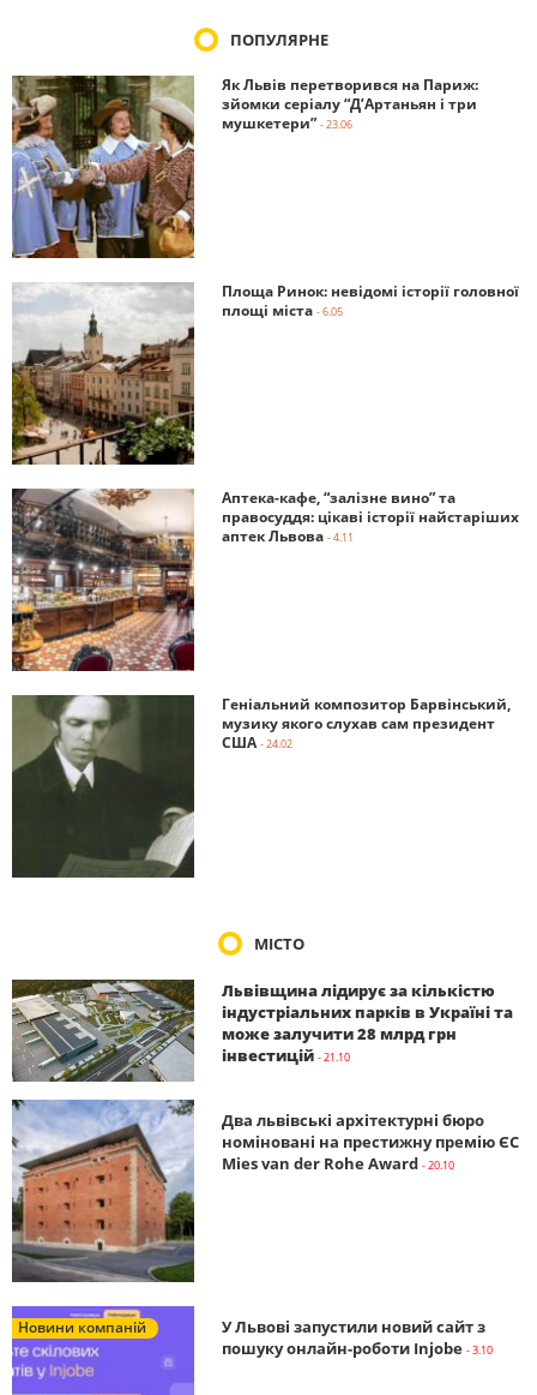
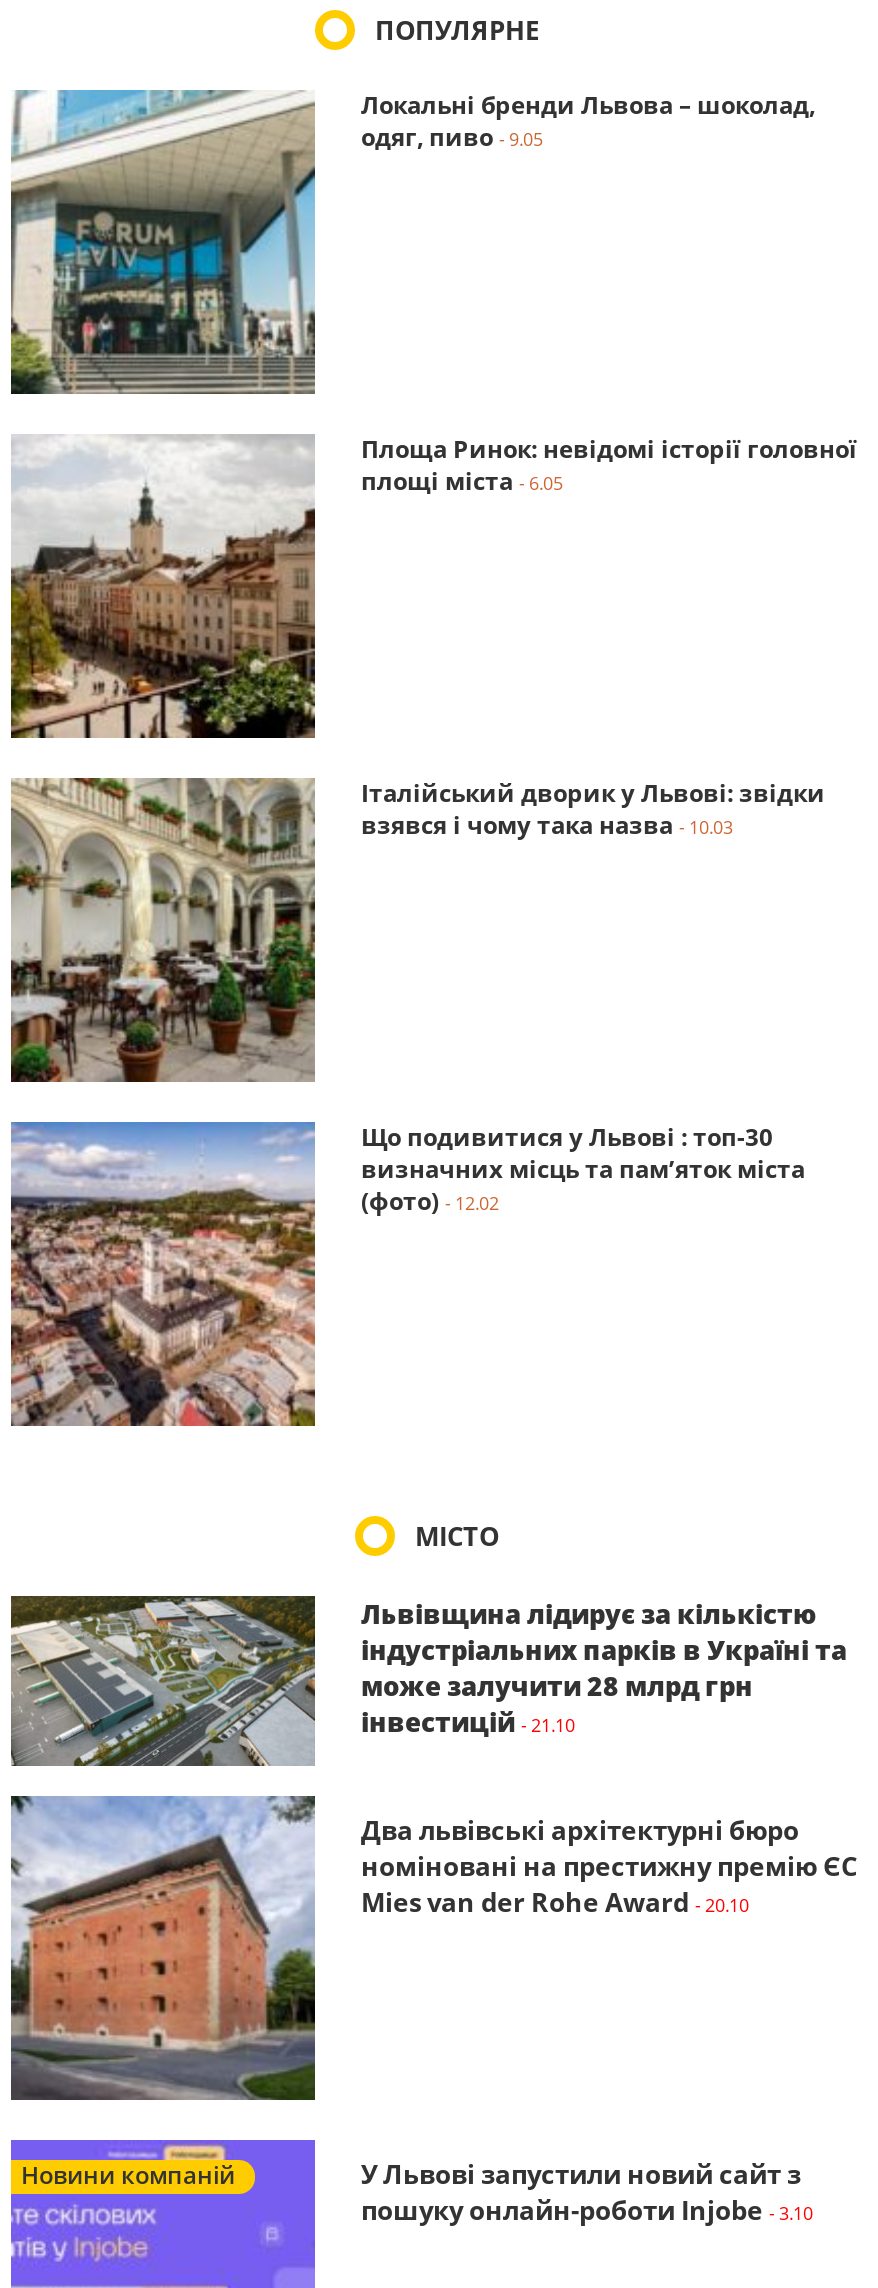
- [image]
- Як Львів перетворився на Париж:
- зйомки серіалу “Д’Артаньян і три
- мушкетери” - 23.06
+ [image]
+ Локальні бренди Львова – шоколад,
+ одяг, пиво - 9.05

- [image]
- Аптека-кафе, “залізне вино” та
- правосуддя: цікаві історії найстаріших
- аптек Львова - 4.11
+ [image]
+ Італійський дворик у Львові: звідки
+ взявся і чому така назва - 10.03

- [image]
- Геніальний композитор Барвінський,
- музику якого слухав сам президент
- США - 24.02
+ [image]
+ Що подивитися у Львові : топ-30
+ визначних місць та пам’яток міста
+ (фото) - 12.02
